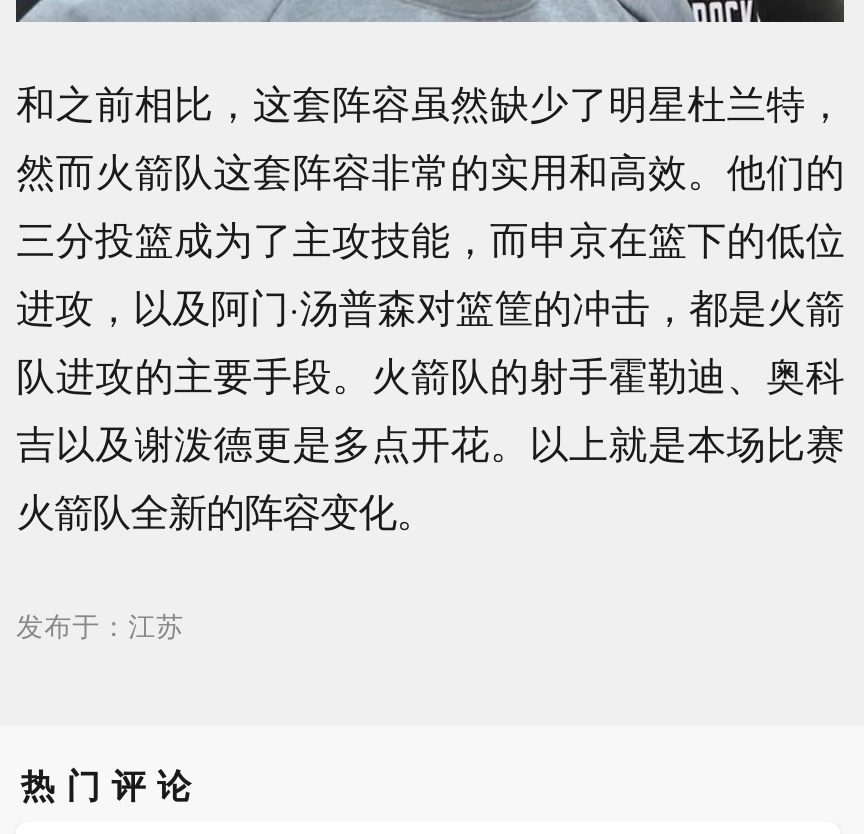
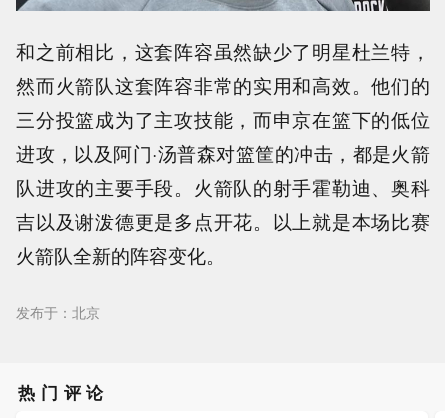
- 发布于：江苏
+ 发布于：北京
